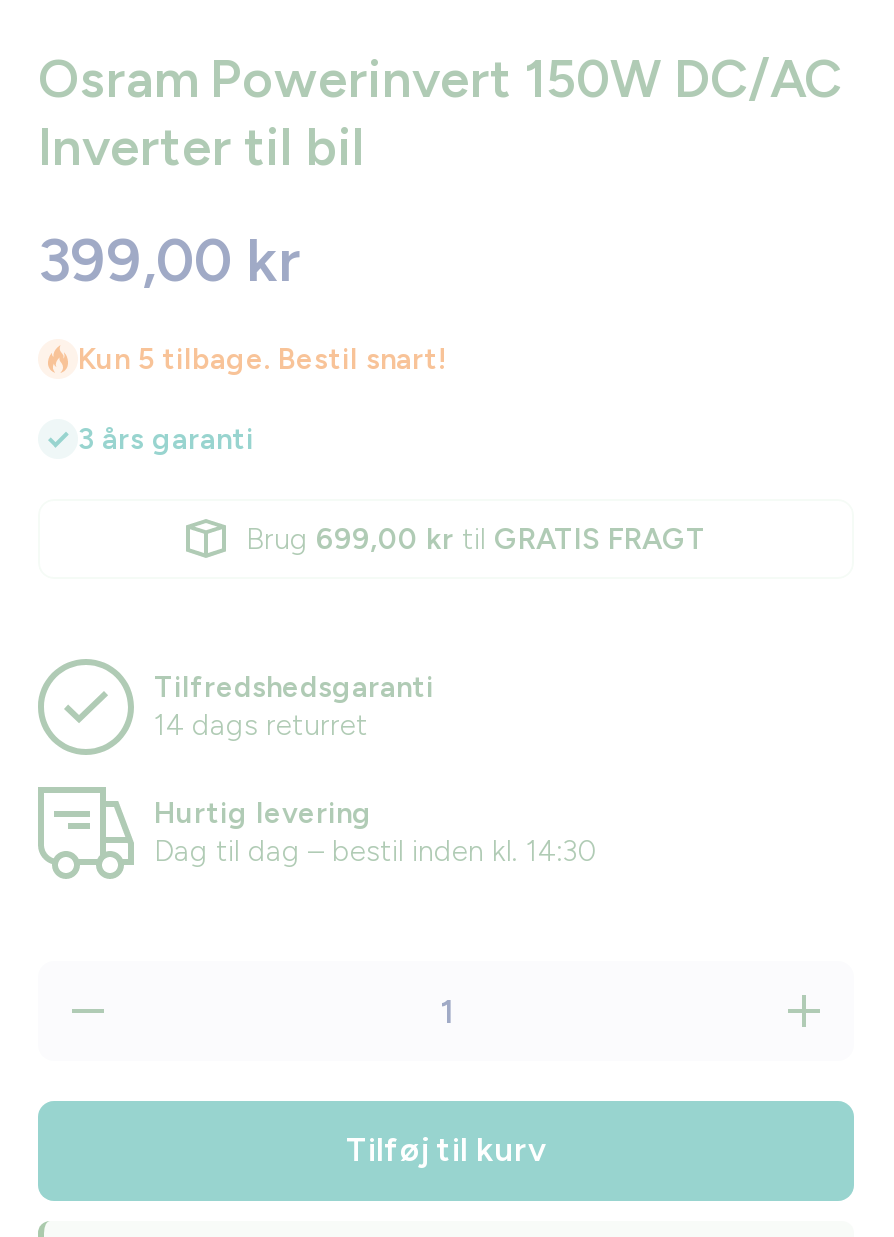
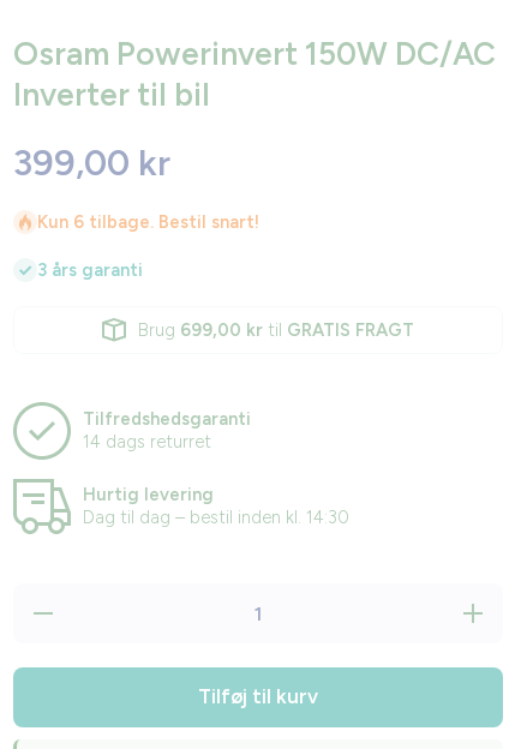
- Kun 5 tilbage. Bestil snart!
+ Kun 6 tilbage. Bestil snart!
